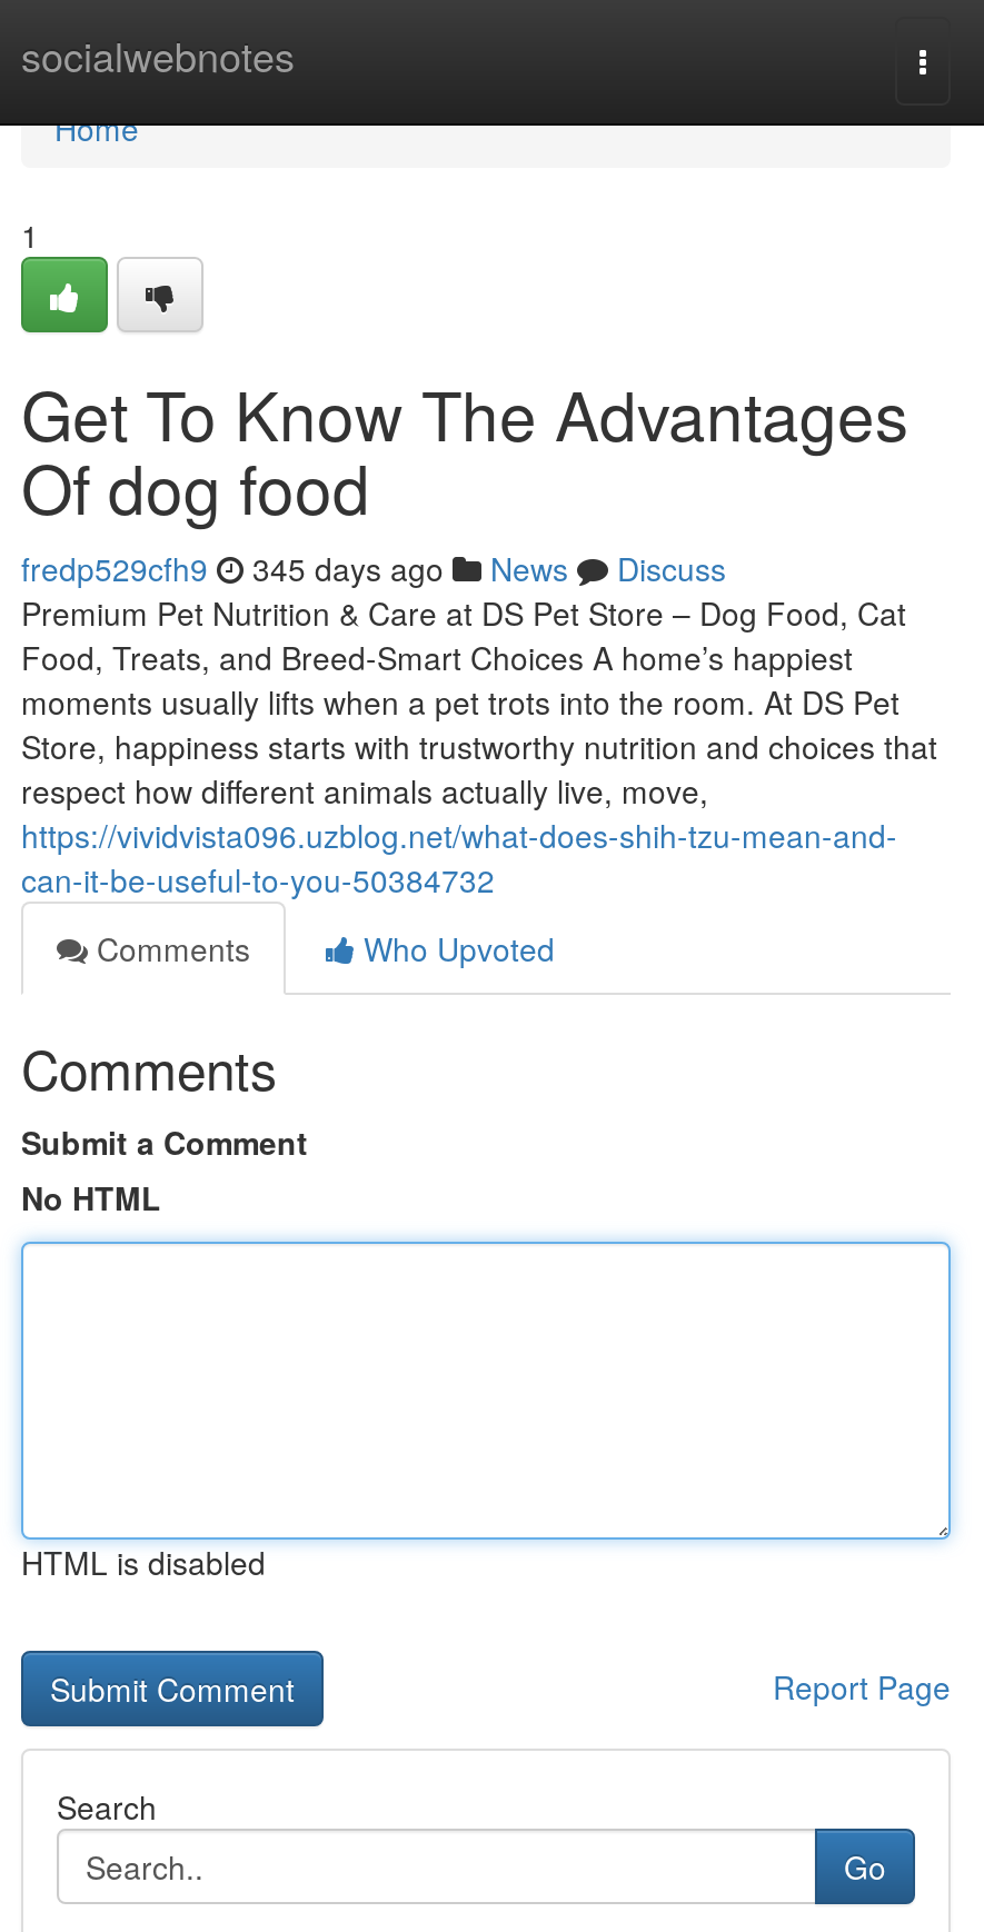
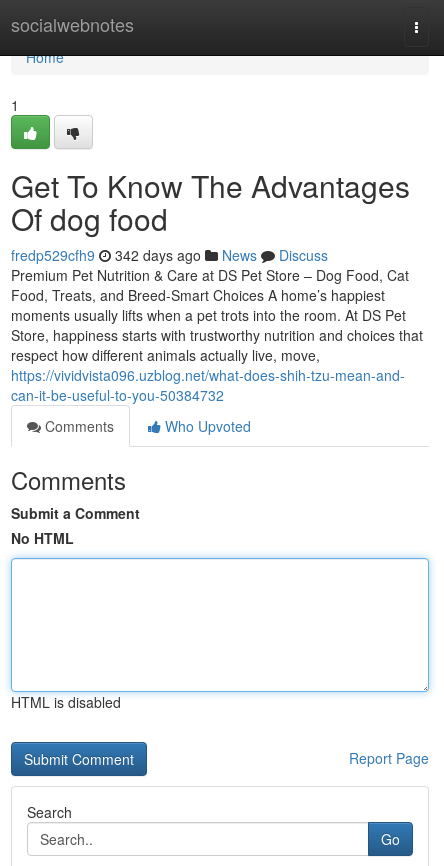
- fredp529cfh9 345 days ago News Discuss
+ fredp529cfh9 342 days ago News Discuss
